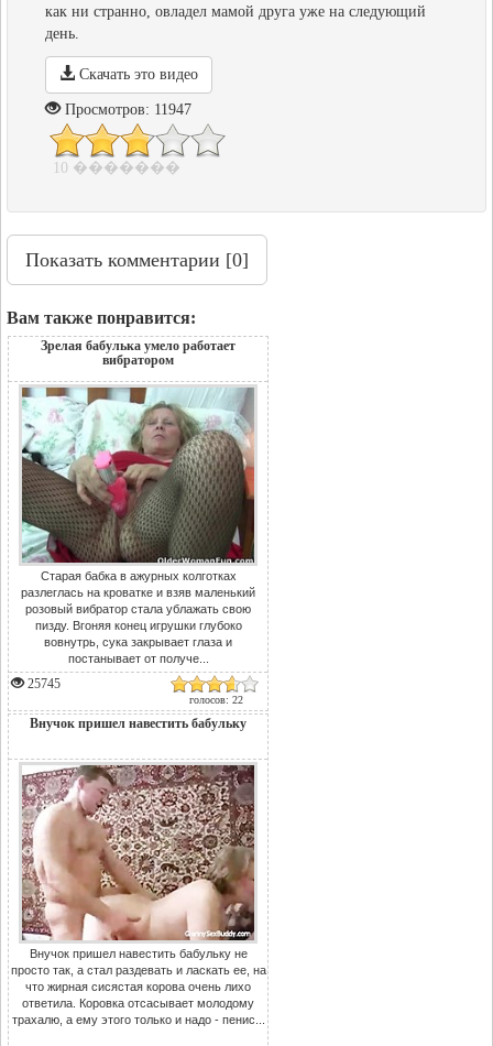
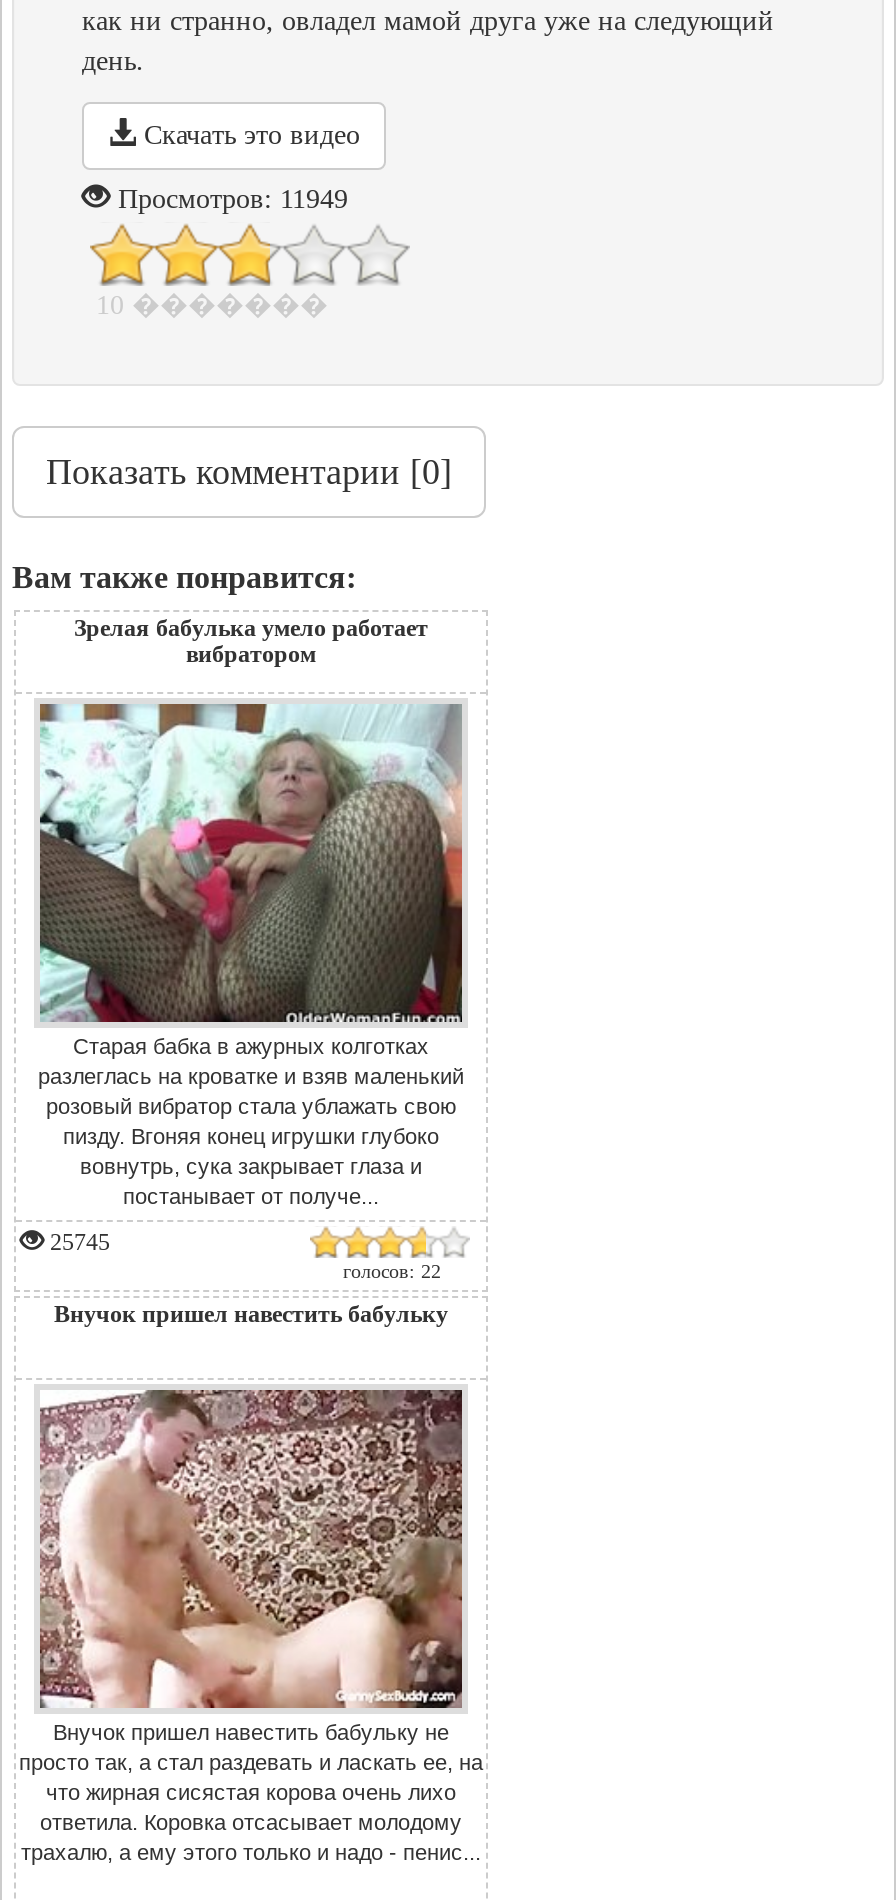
- Просмотров: 11947
+ Просмотров: 11949
